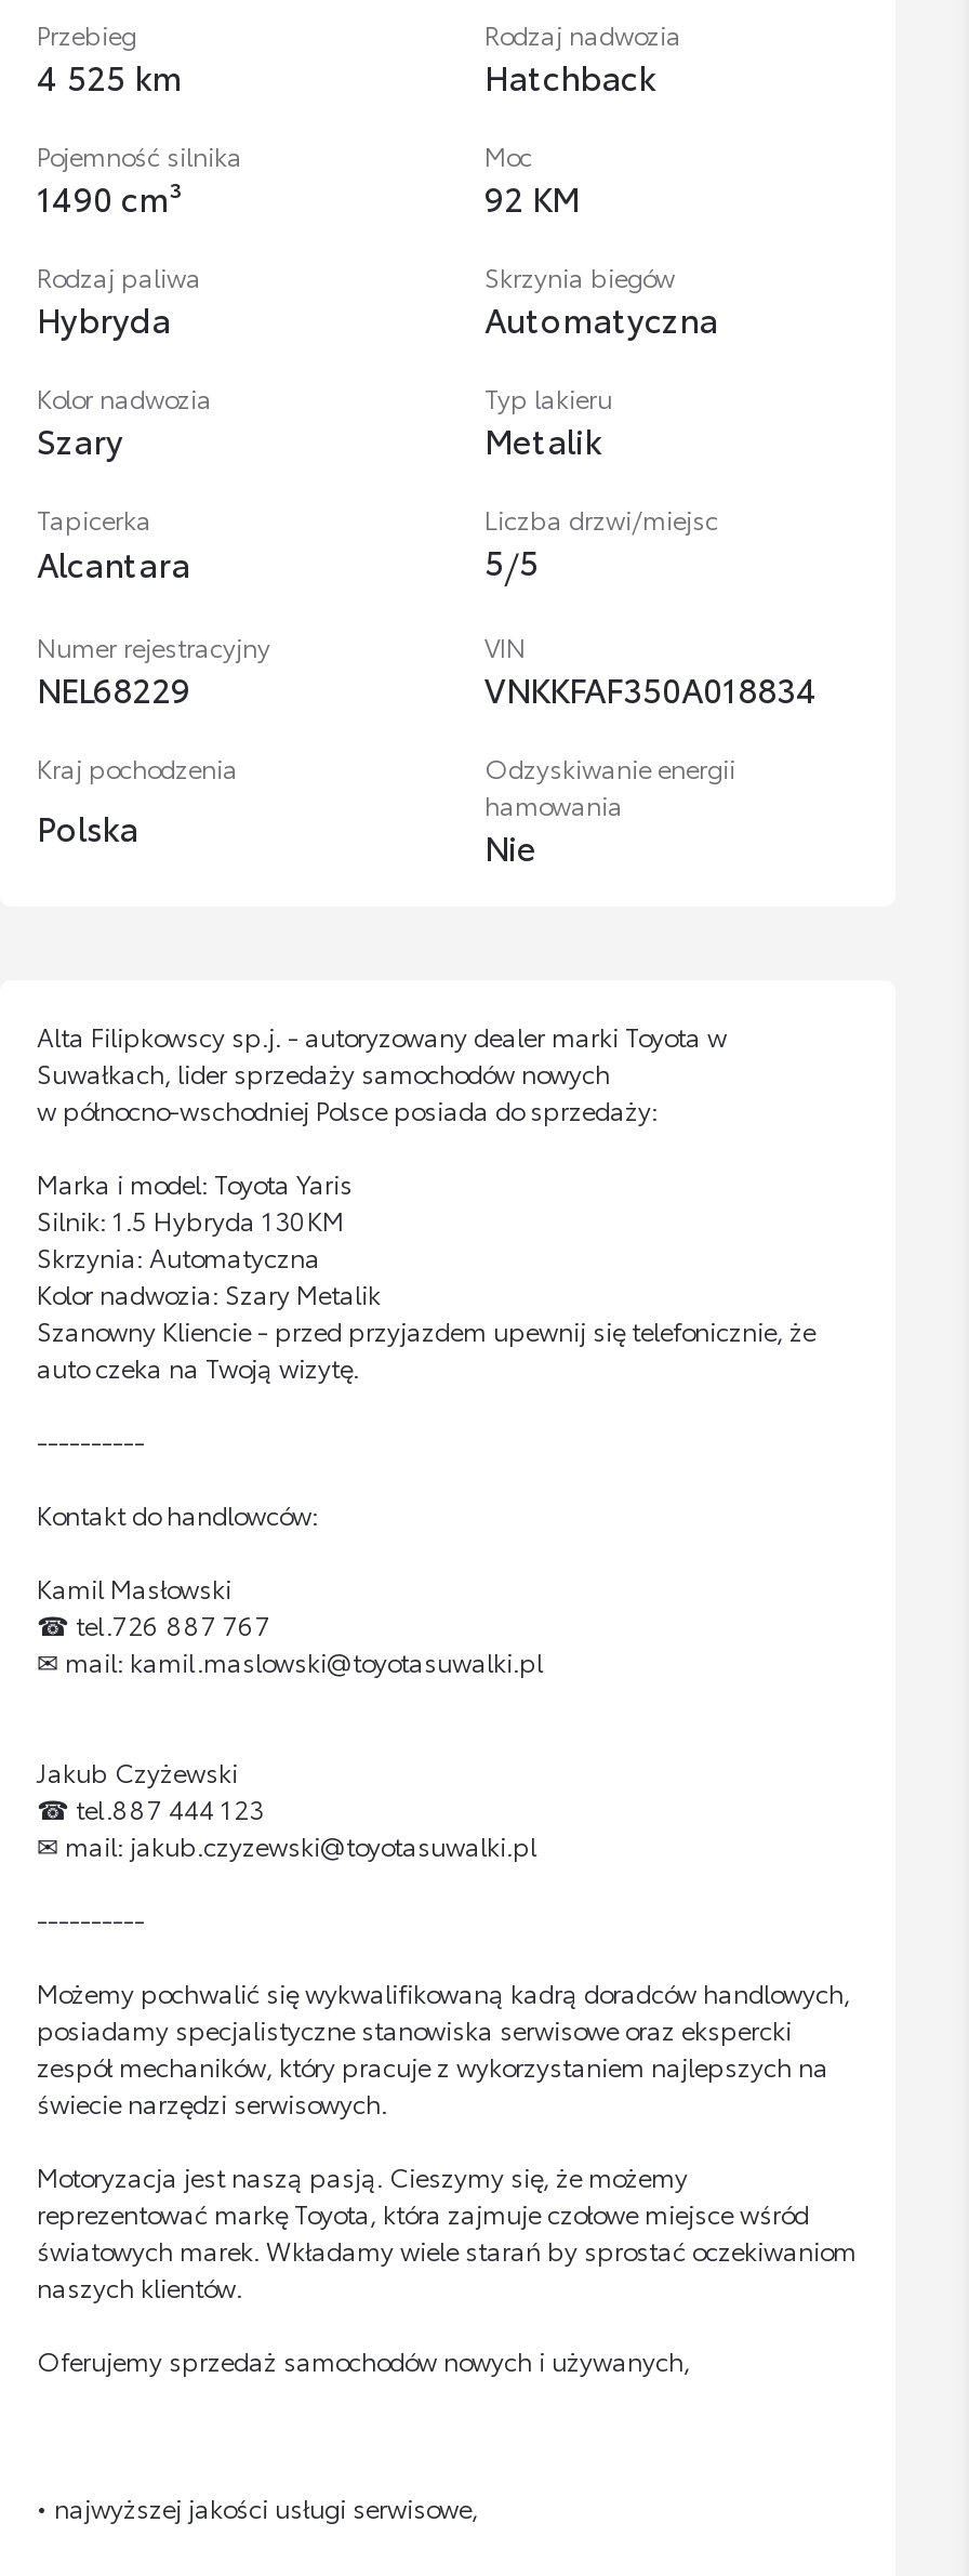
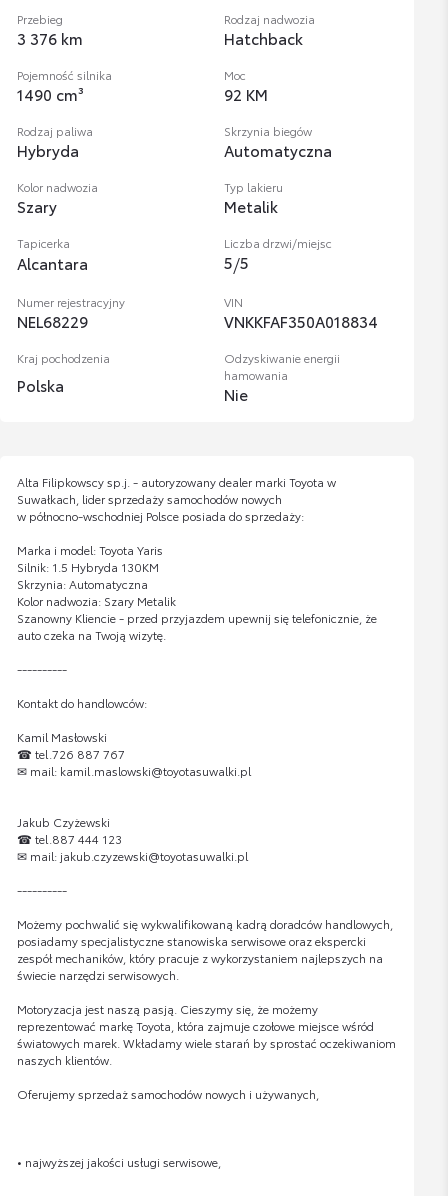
- 4 525 km
+ 3 376 km
